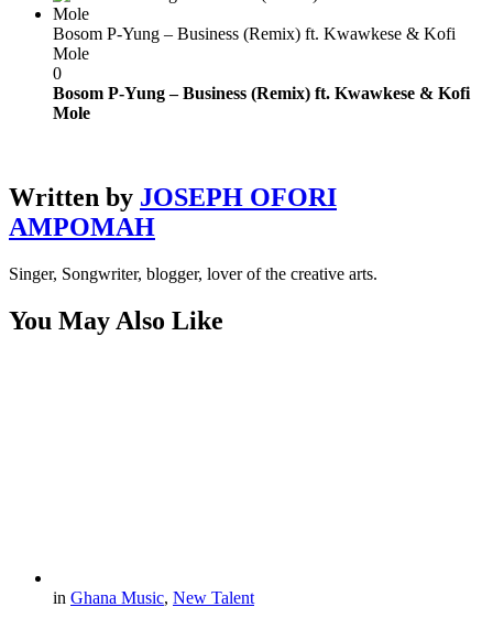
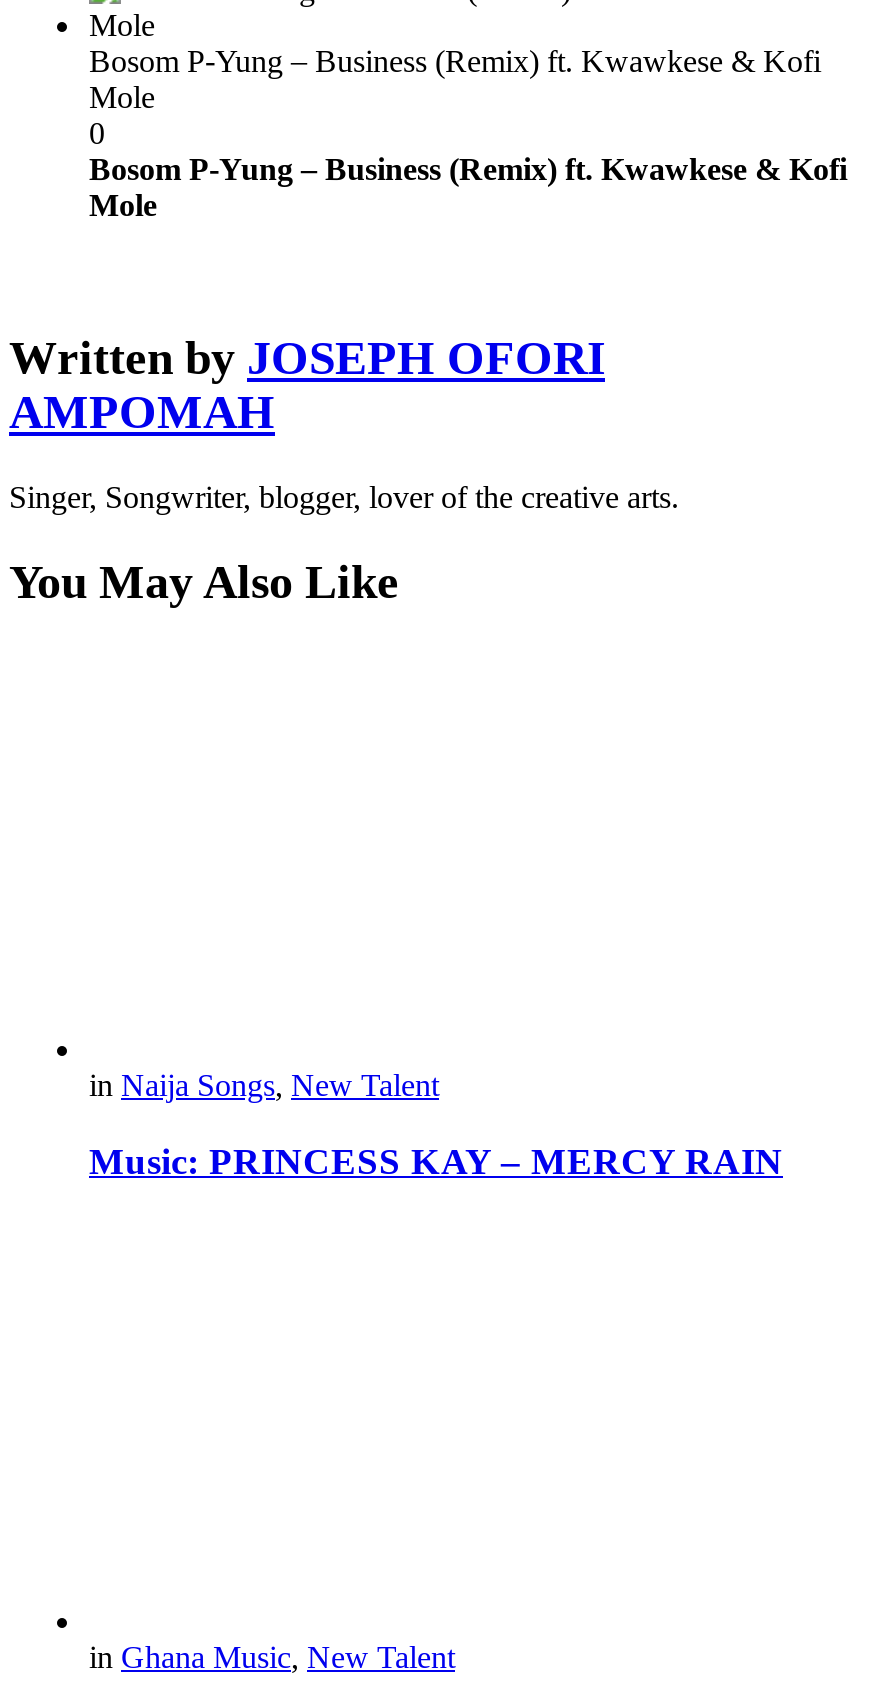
+ in Naija Songs, New Talent
+ Music: PRINCESS KAY – MERCY RAIN
